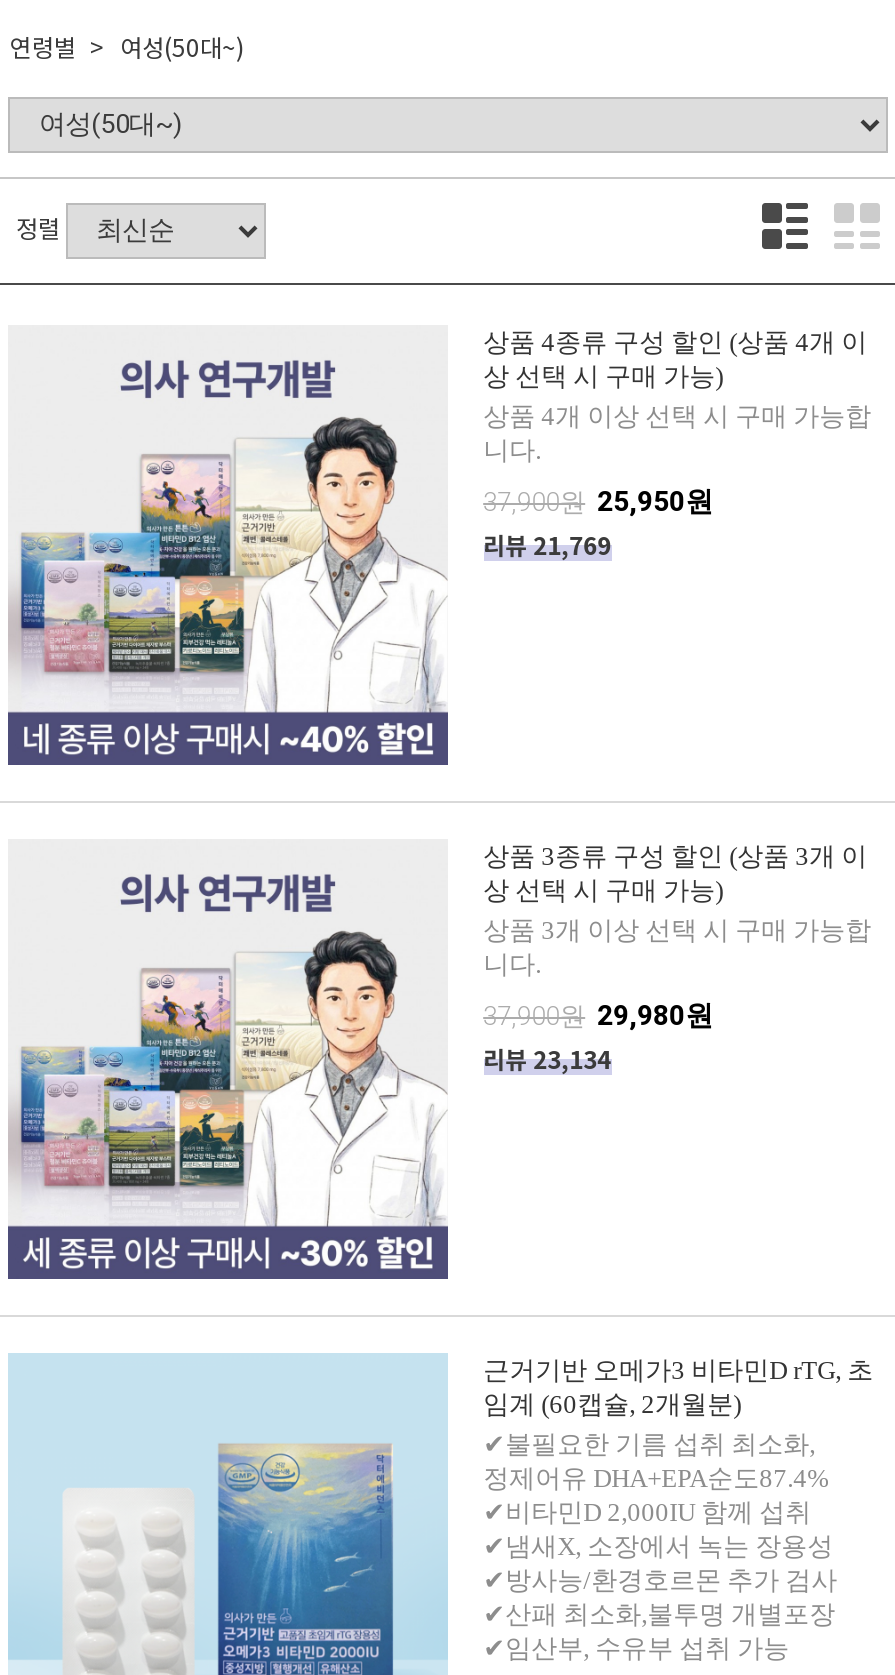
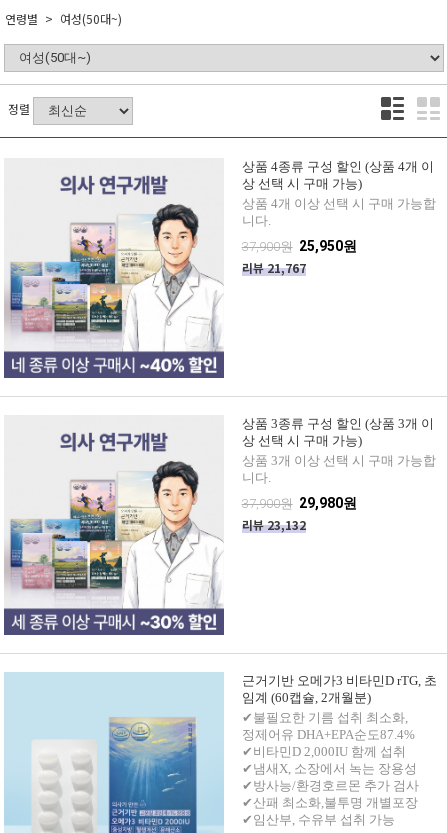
- 리뷰 21,769
+ 리뷰 21,767

- 리뷰 23,134
+ 리뷰 23,132
